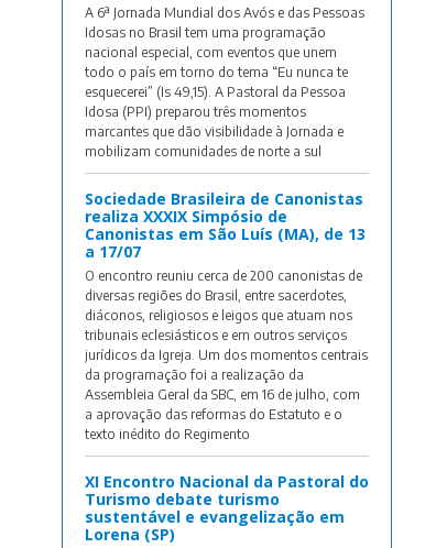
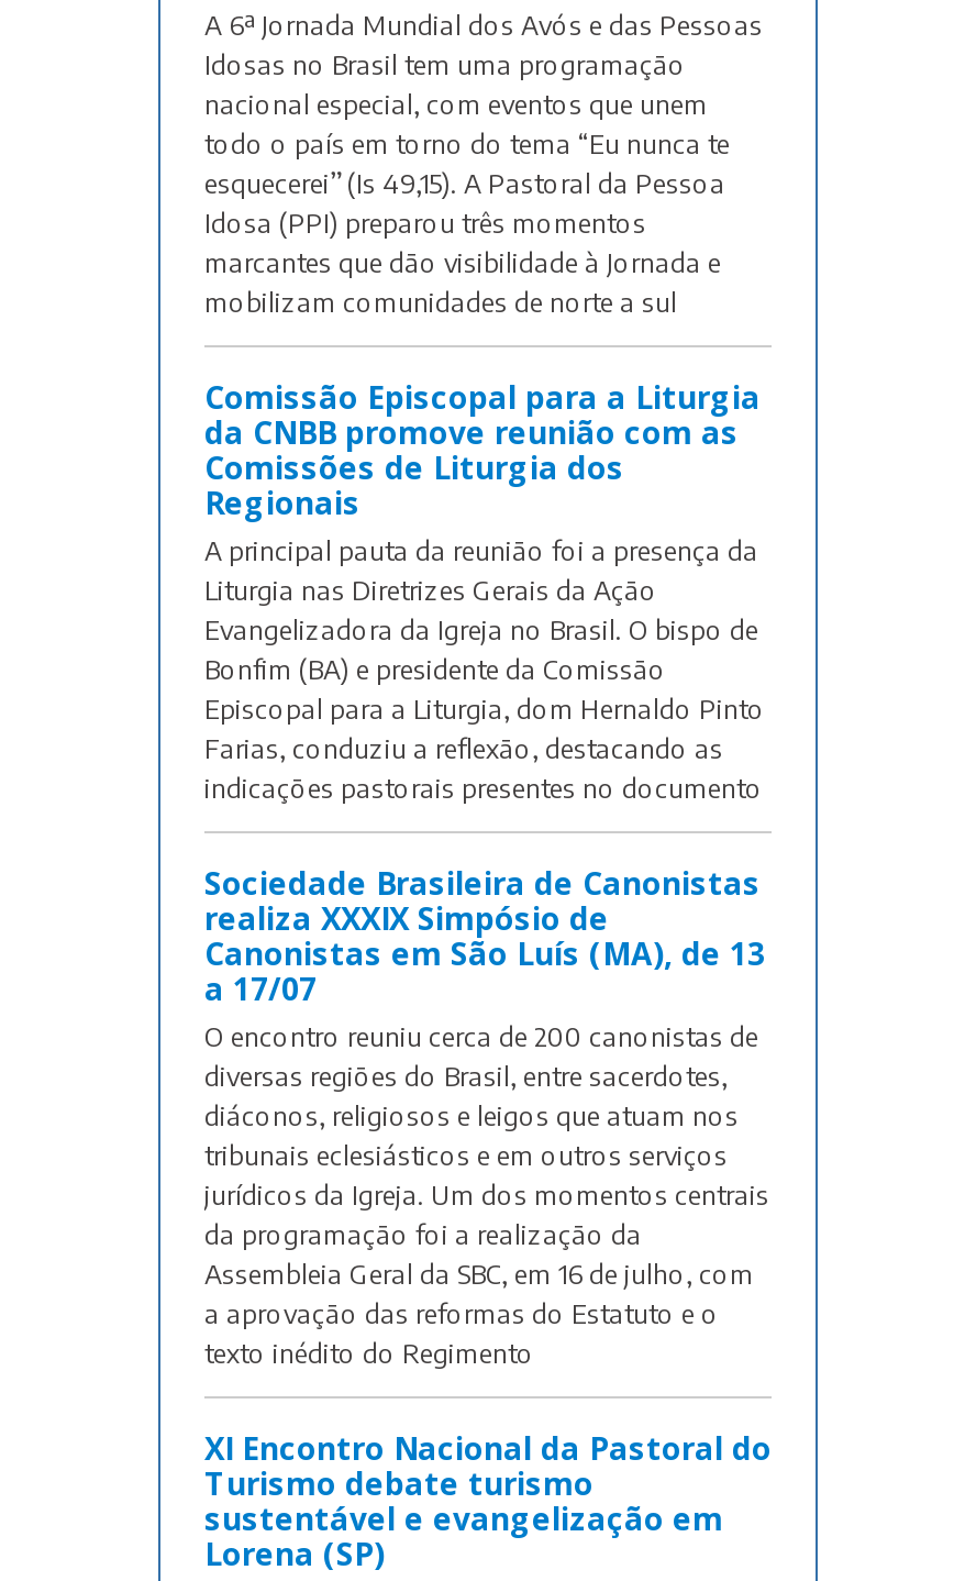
+ Comissão Episcopal para a Liturgia
+ da CNBB promove reunião com as
+ Comissões de Liturgia dos
+ Regionais
+ A principal pauta da reunião foi a presença da
+ Liturgia nas Diretrizes Gerais da Ação
+ Evangelizadora da Igreja no Brasil. O bispo de
+ Bonfim (BA) e presidente da Comissão
+ Episcopal para a Liturgia, dom Hernaldo Pinto
+ Farias, conduziu a reflexão, destacando as
+ indicações pastorais presentes no documento
